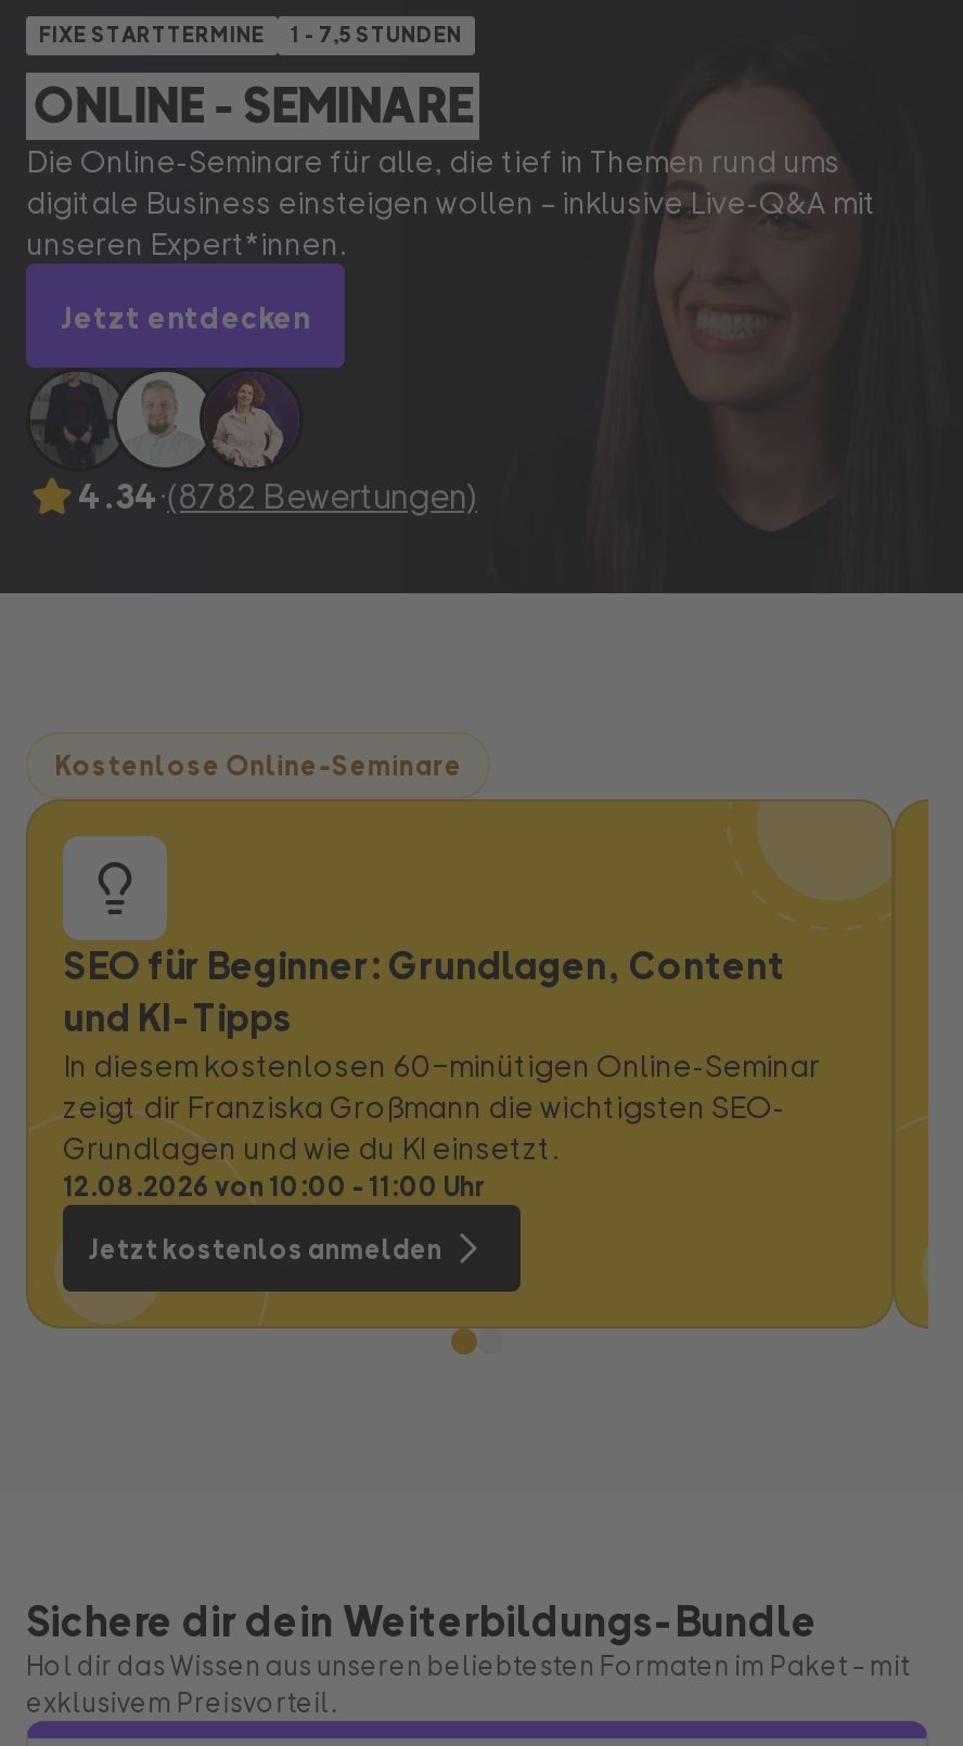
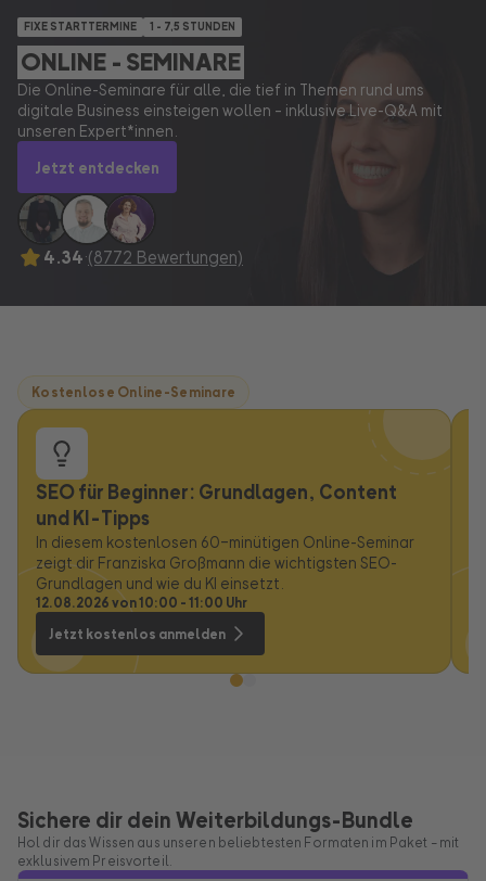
- 4.34·(8782 Bewertungen)
+ 4.34·(8772 Bewertungen)
